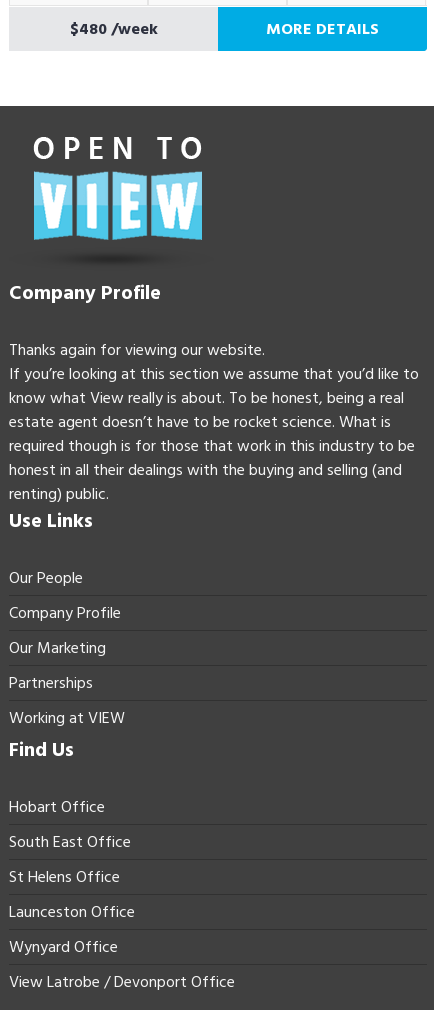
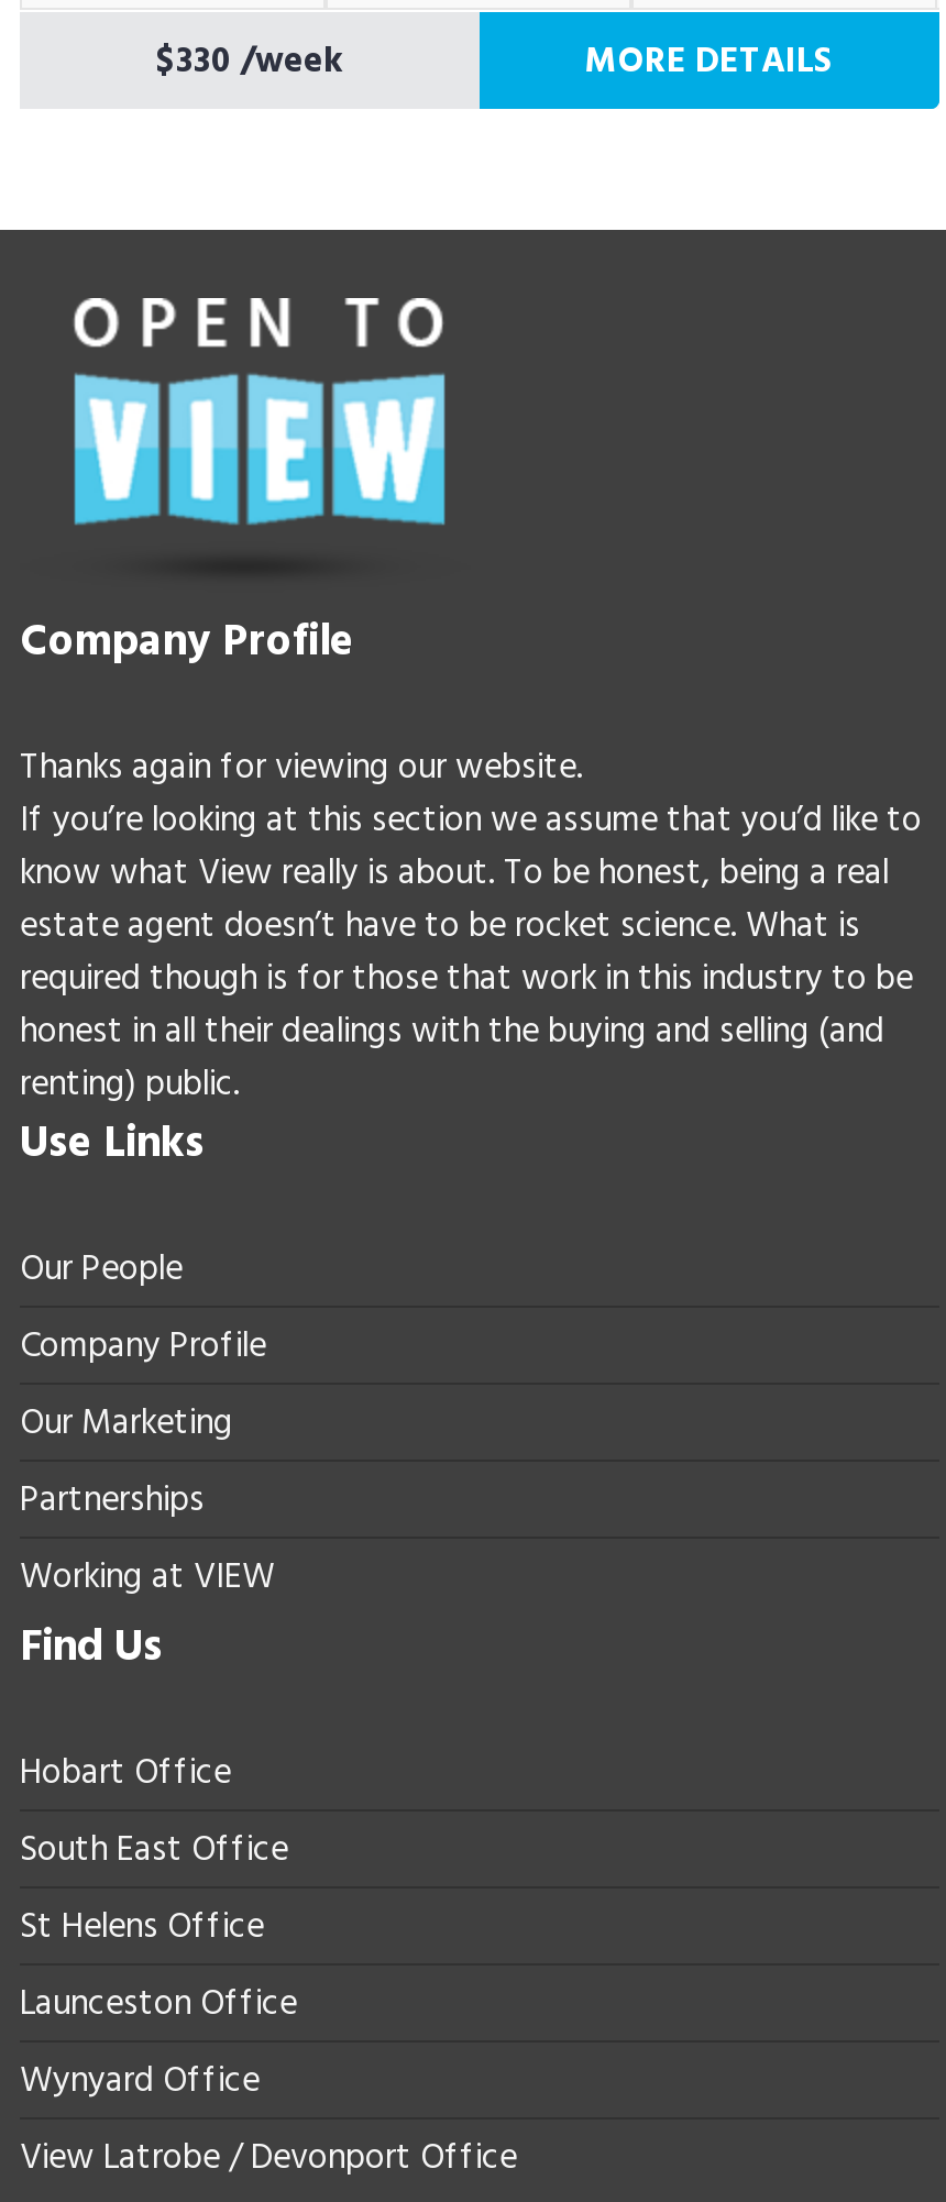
- $480 /week
+ $330 /week
